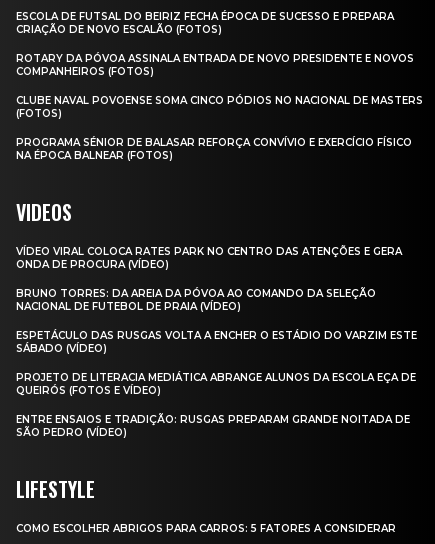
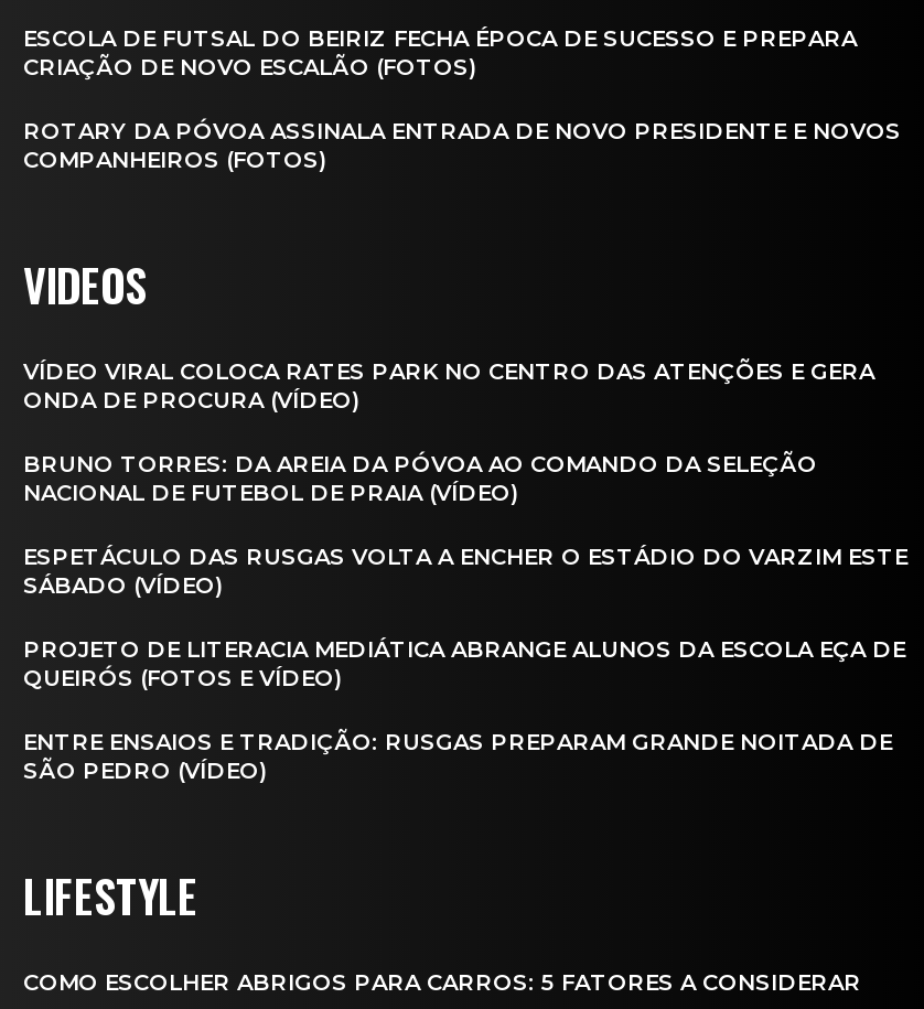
- CLUBE NAVAL POVOENSE SOMA CINCO PÓDIOS NO NACIONAL DE MASTERS
- (FOTOS)
- PROGRAMA SÉNIOR DE BALASAR REFORÇA CONVÍVIO E EXERCÍCIO FÍSICO
- NA ÉPOCA BALNEAR (FOTOS)
